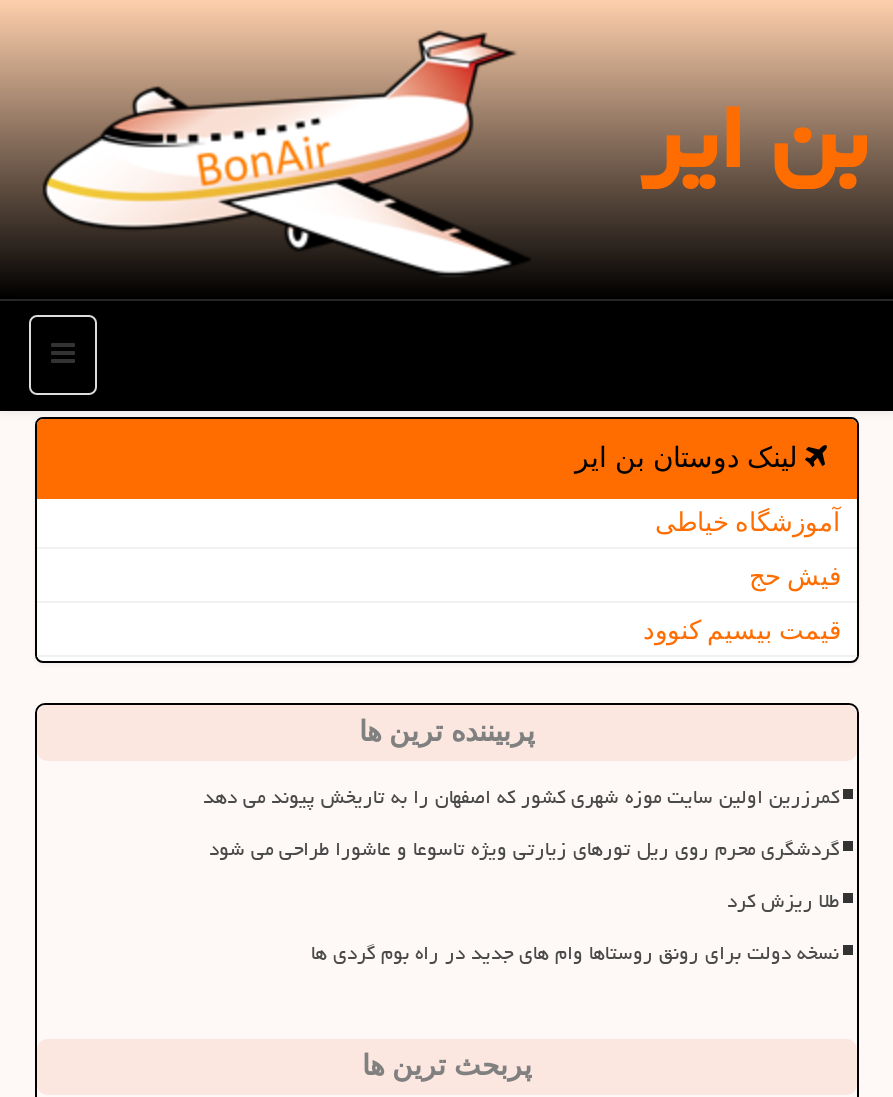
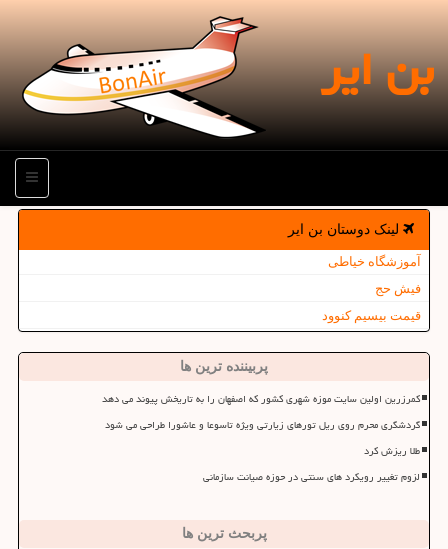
- نسخه دولت برای رونق روستاها وام های جدید در راه بوم گردی ها
+ لزوم تغییر رویکرد های سنتی در حوزه صیانت سازمانی
